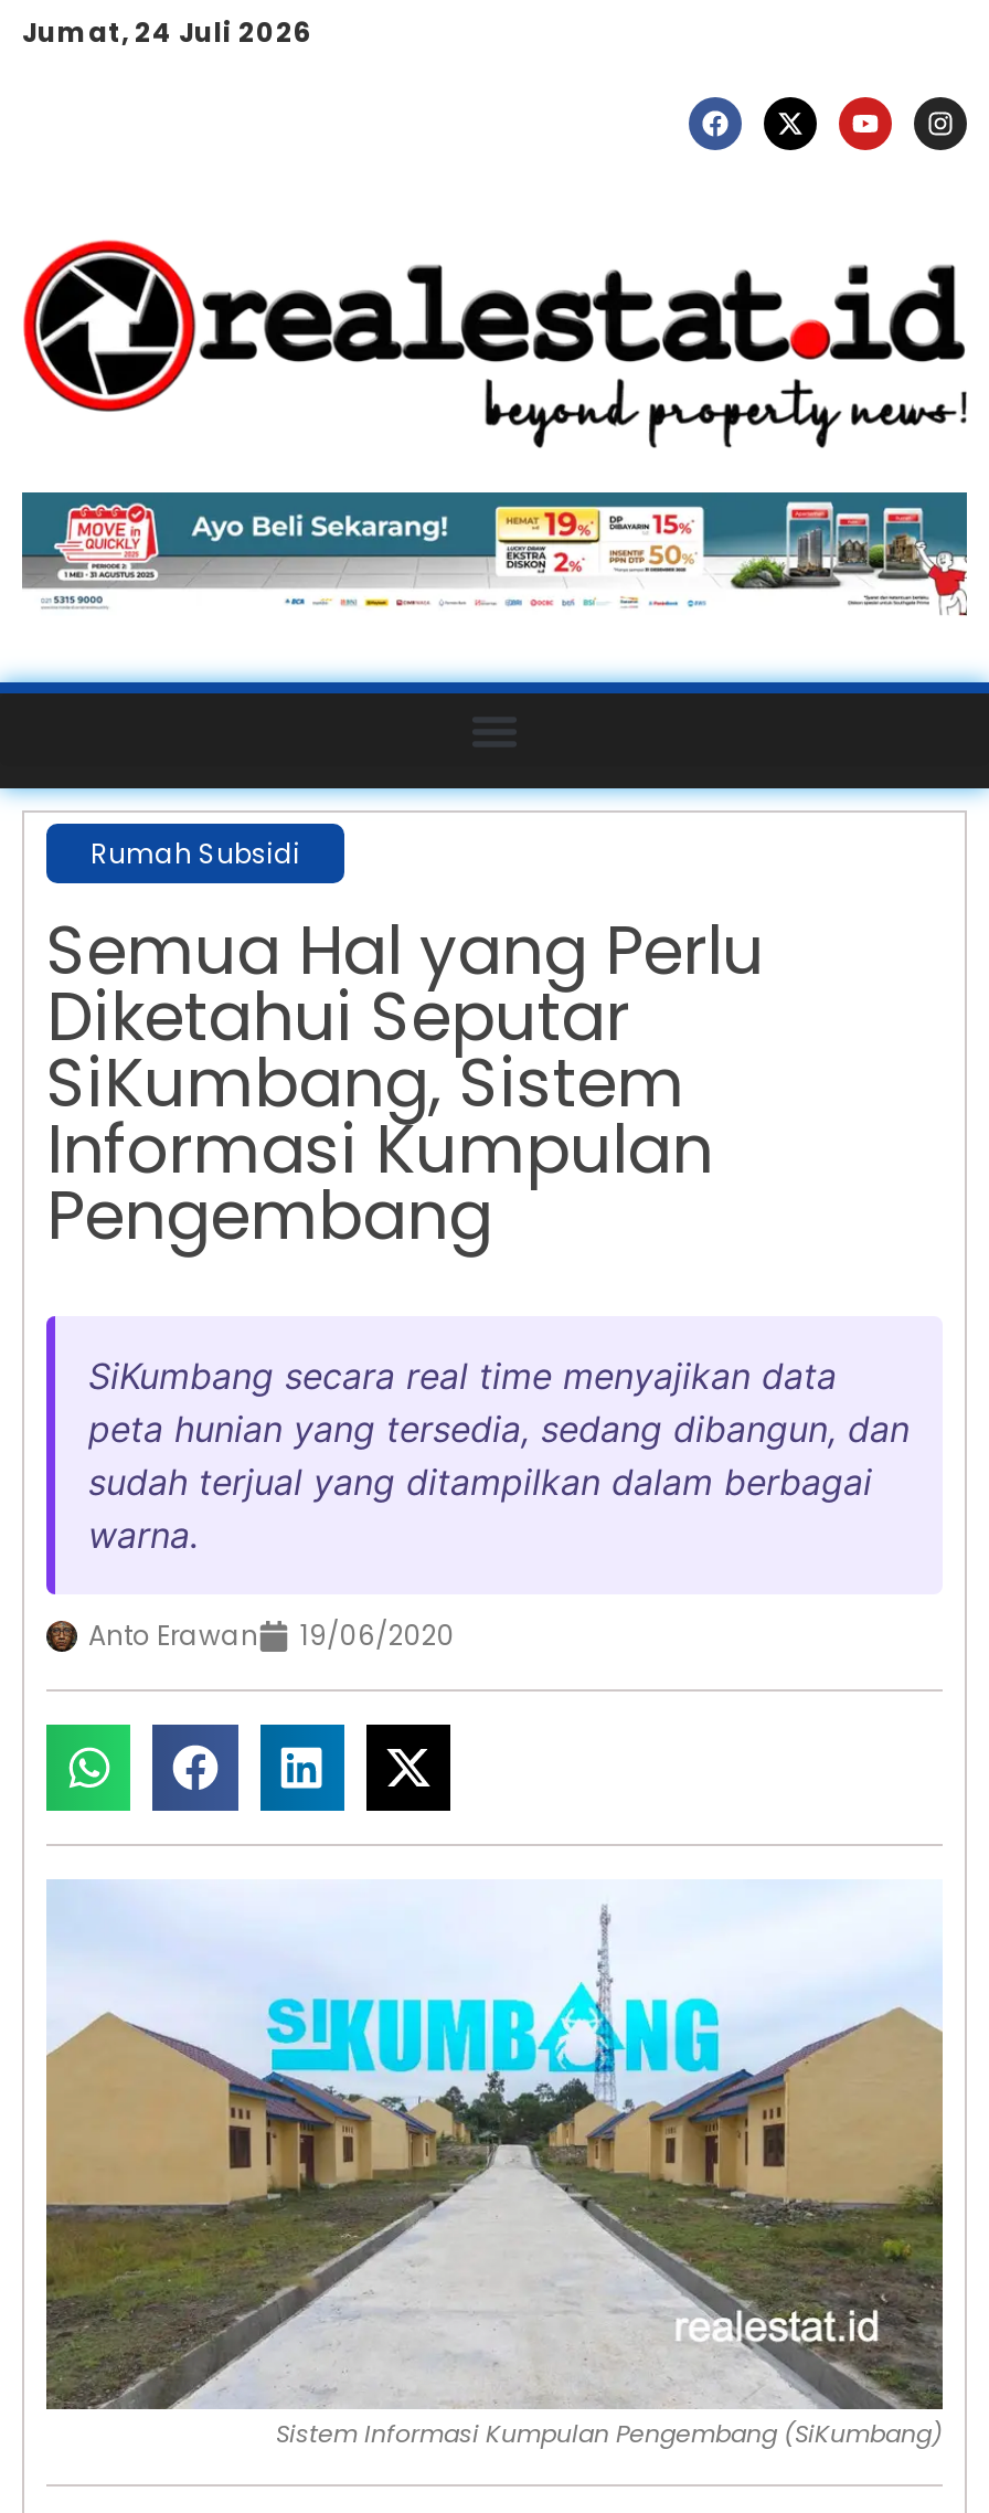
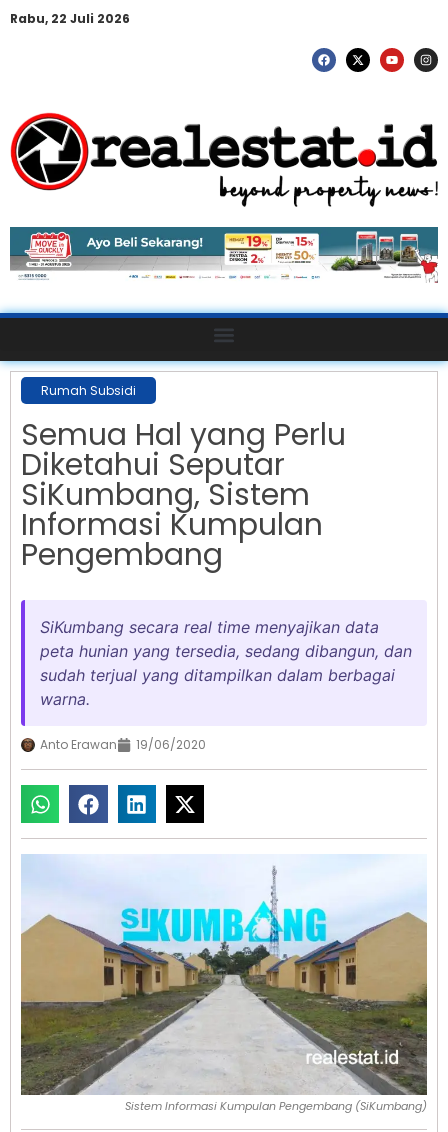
- Jumat, 24 Juli 2026
+ Rabu, 22 Juli 2026
